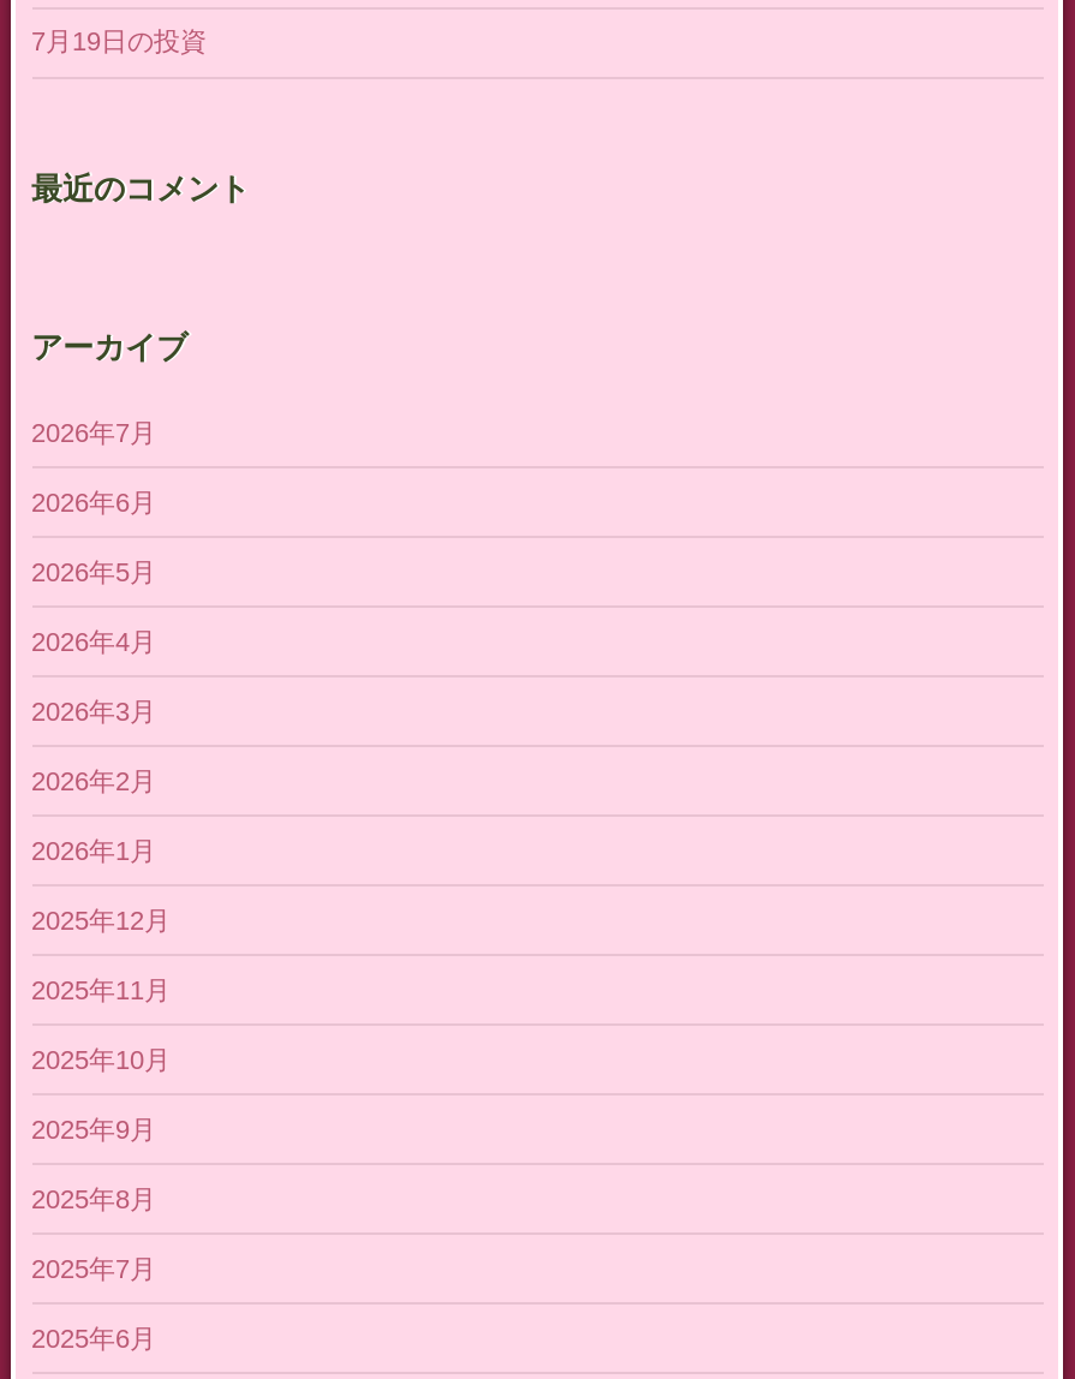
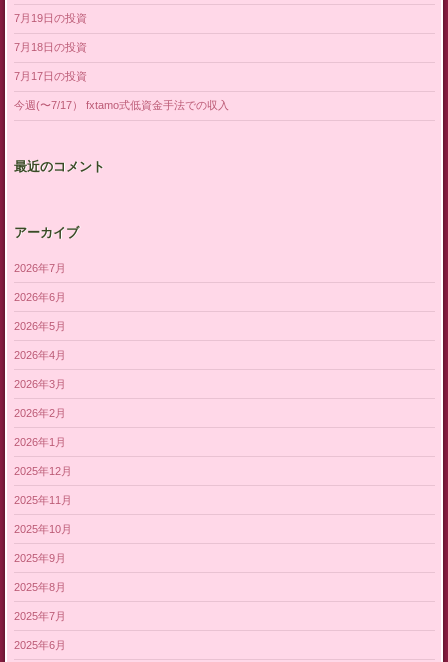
+ 7月18日の投資
+ 7月17日の投資
+ 今週(〜7/17） fxtamo式低資金手法での収入
